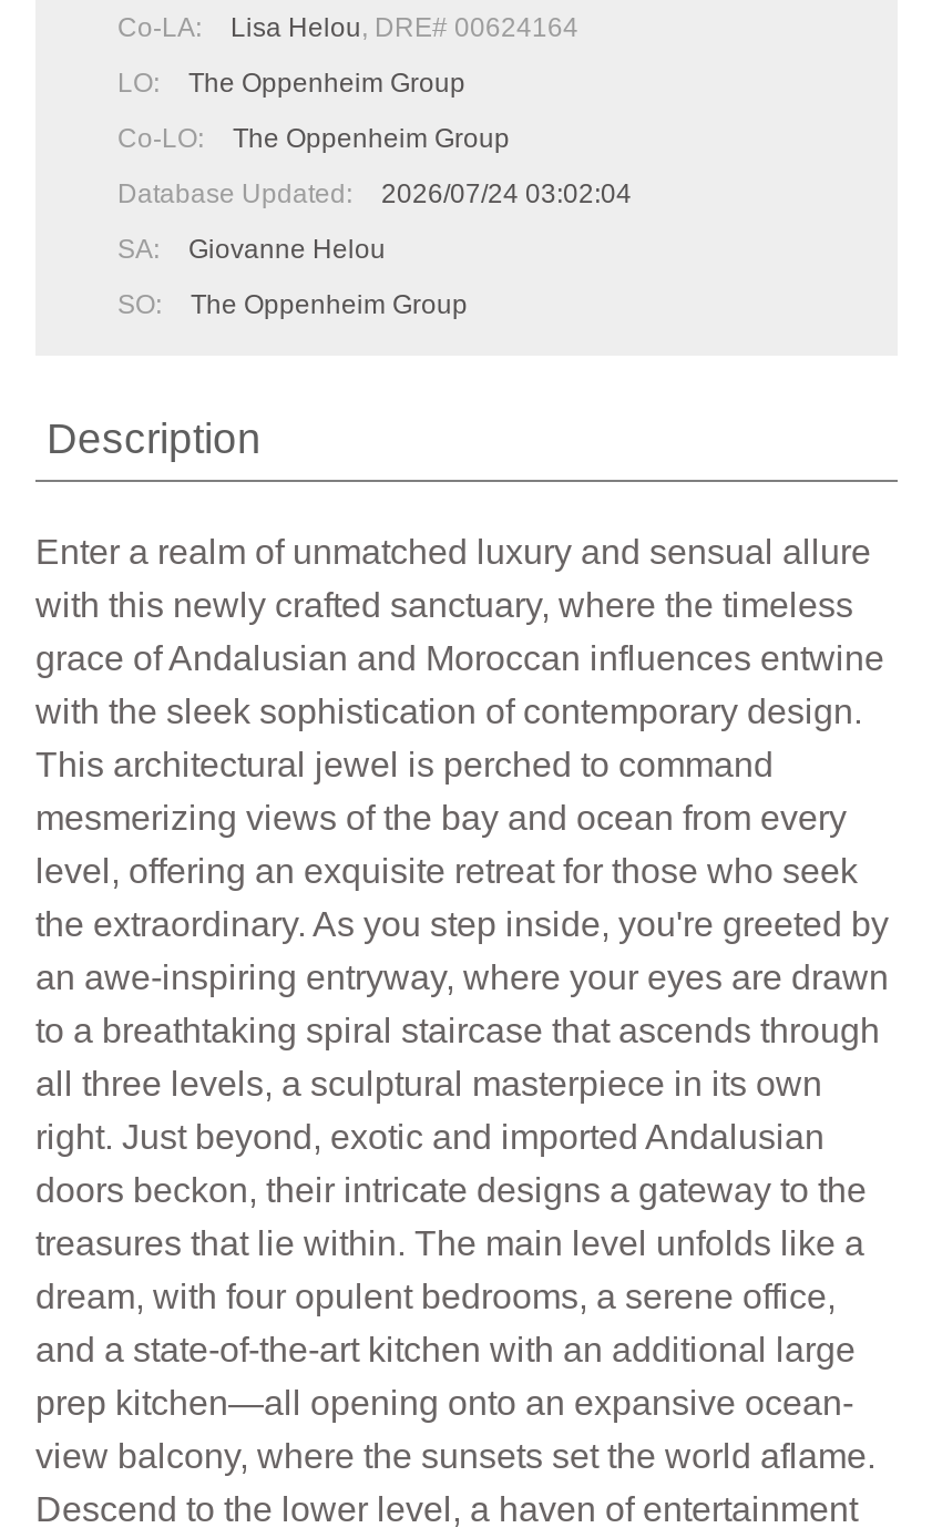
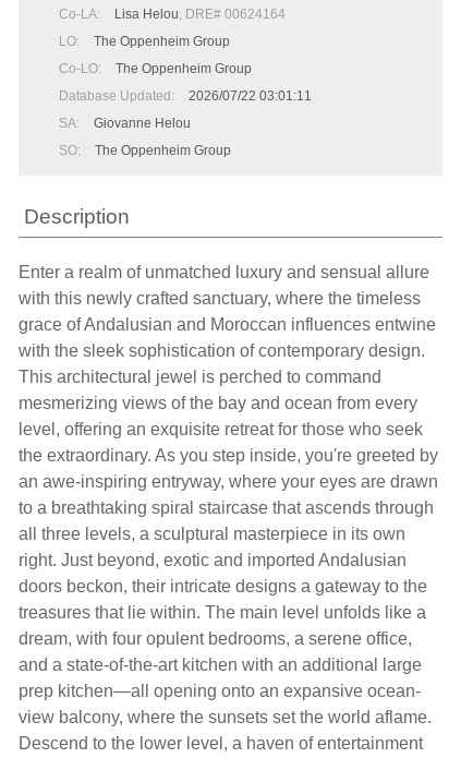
- Database Updated: 2026/07/24 03:02:04
+ Database Updated: 2026/07/22 03:01:11
